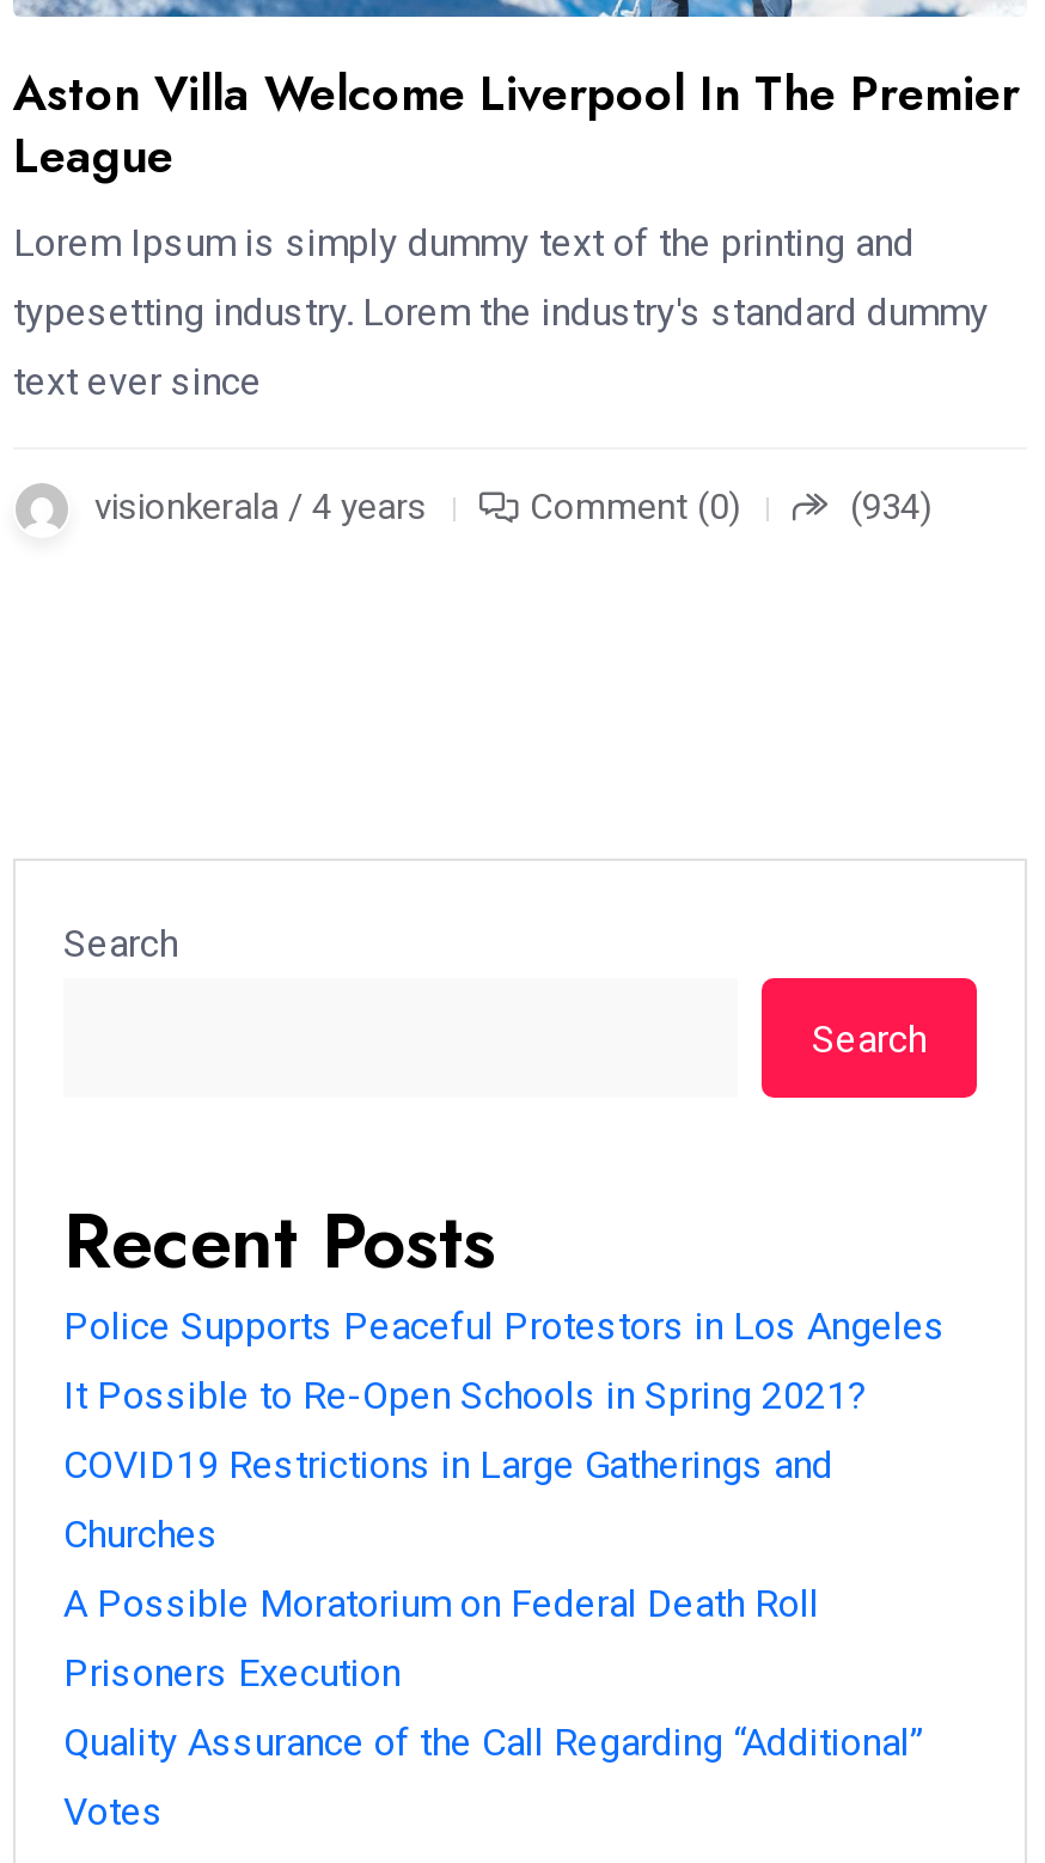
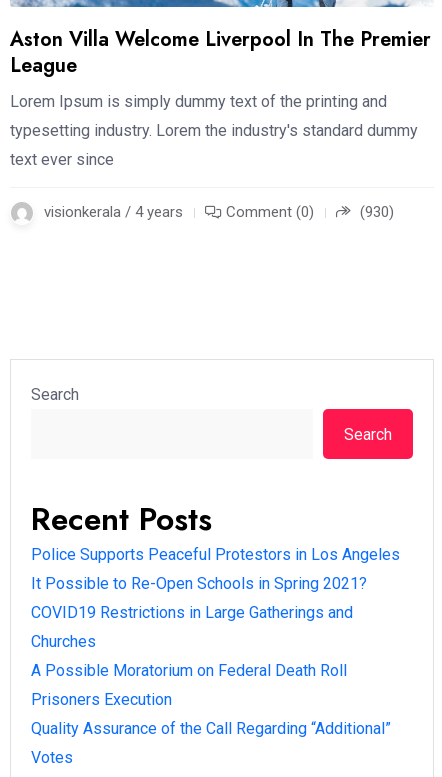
- (934)
+ (930)
